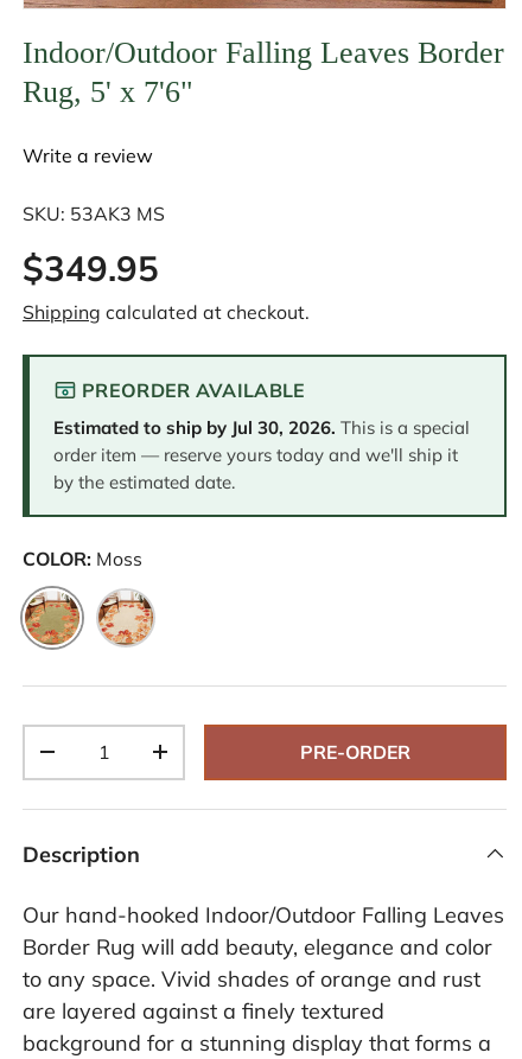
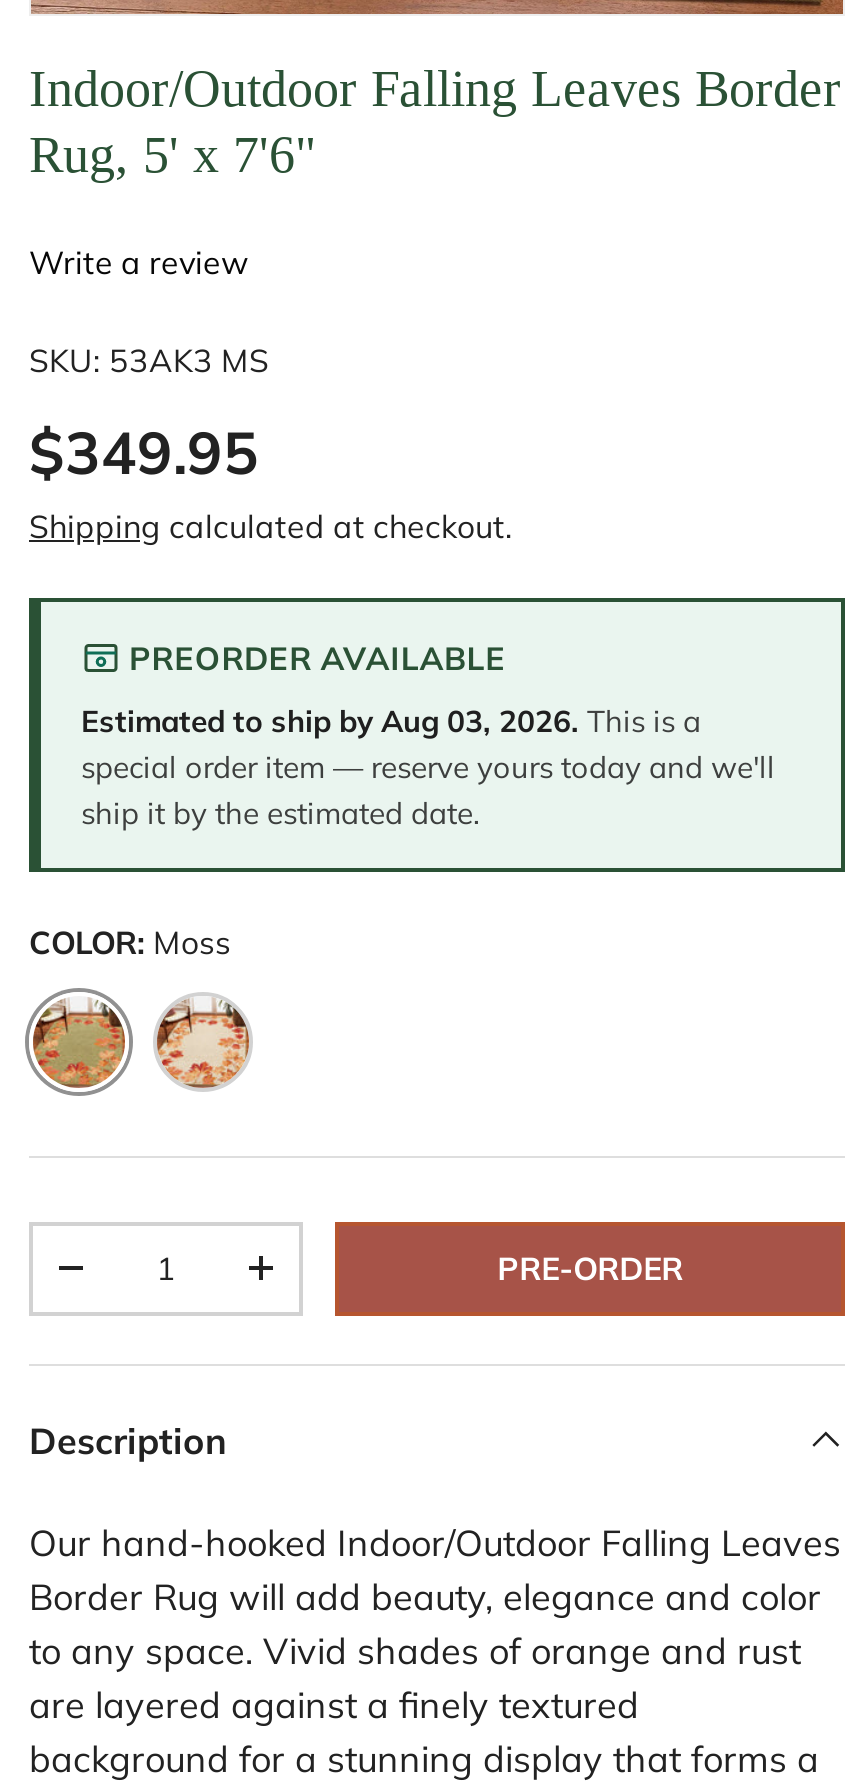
- Estimated to ship by Jul 30, 2026. This is a special
- order item — reserve yours today and we'll ship it
- by the estimated date.
+ Estimated to ship by Aug 03, 2026. This is a
+ special order item — reserve yours today and we'll
+ ship it by the estimated date.
